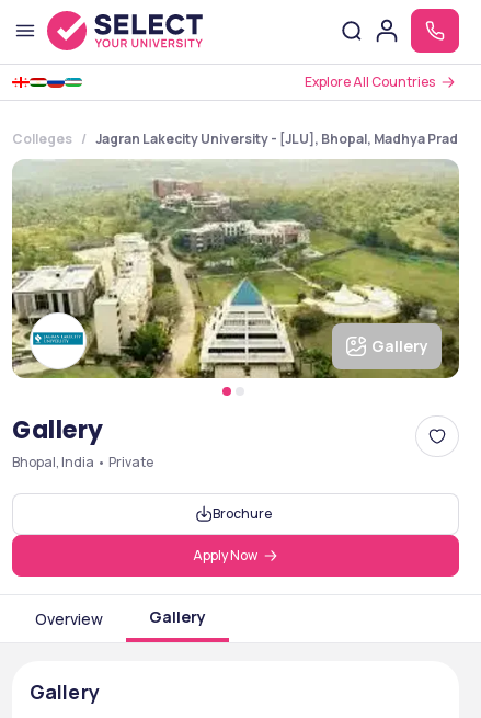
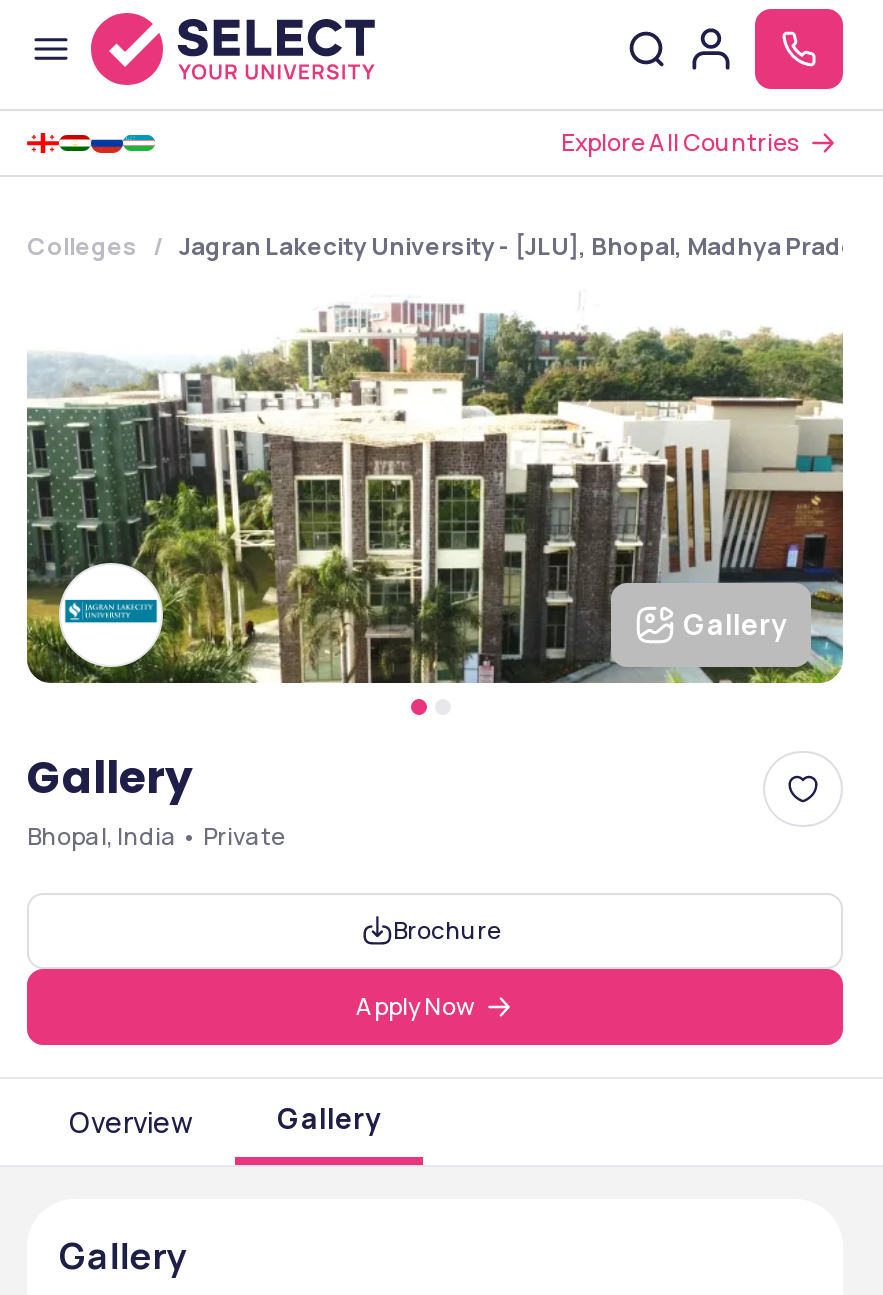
- [image]
+ [image]
